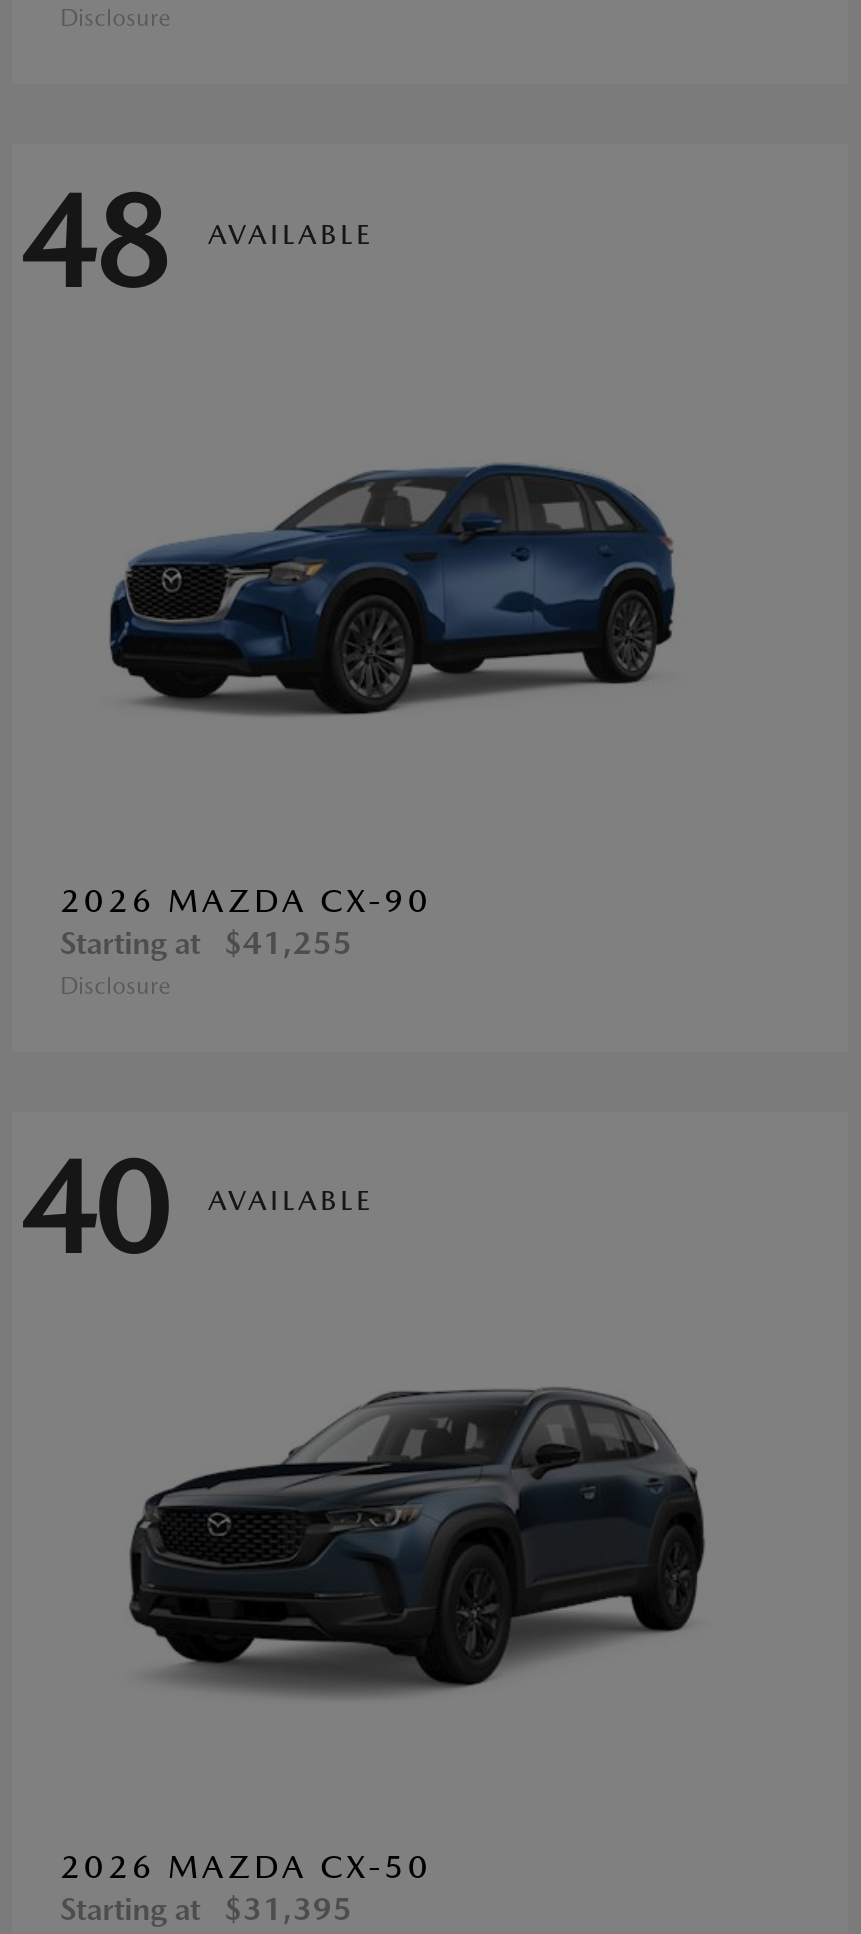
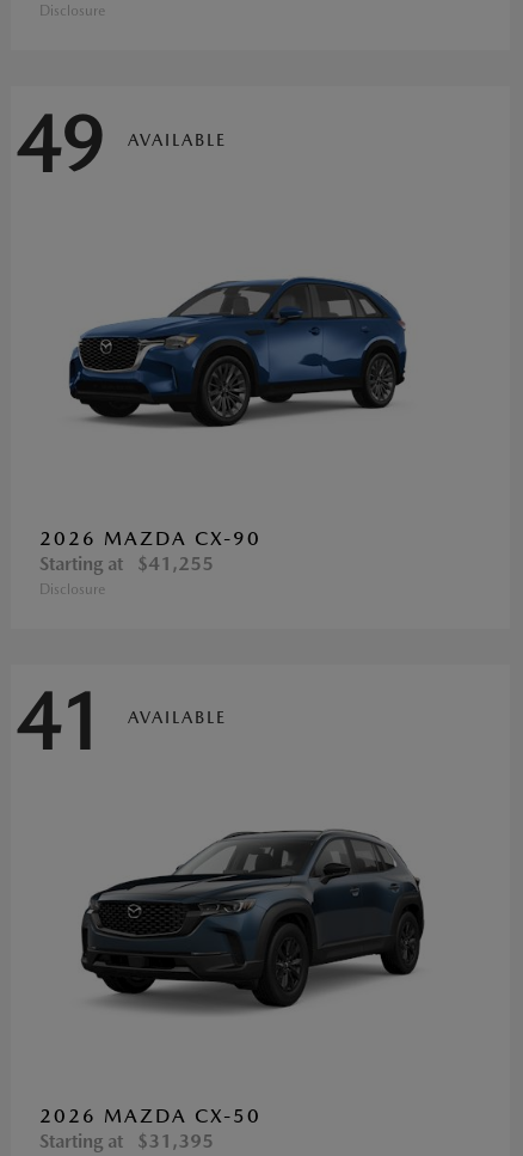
- 48 AVAILABLE
+ 49 AVAILABLE

- 40 AVAILABLE
+ 41 AVAILABLE
